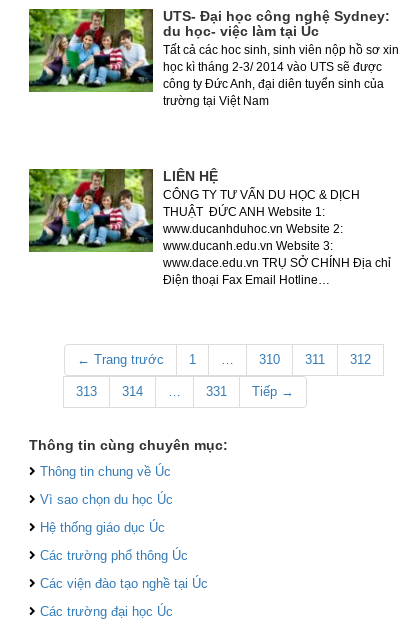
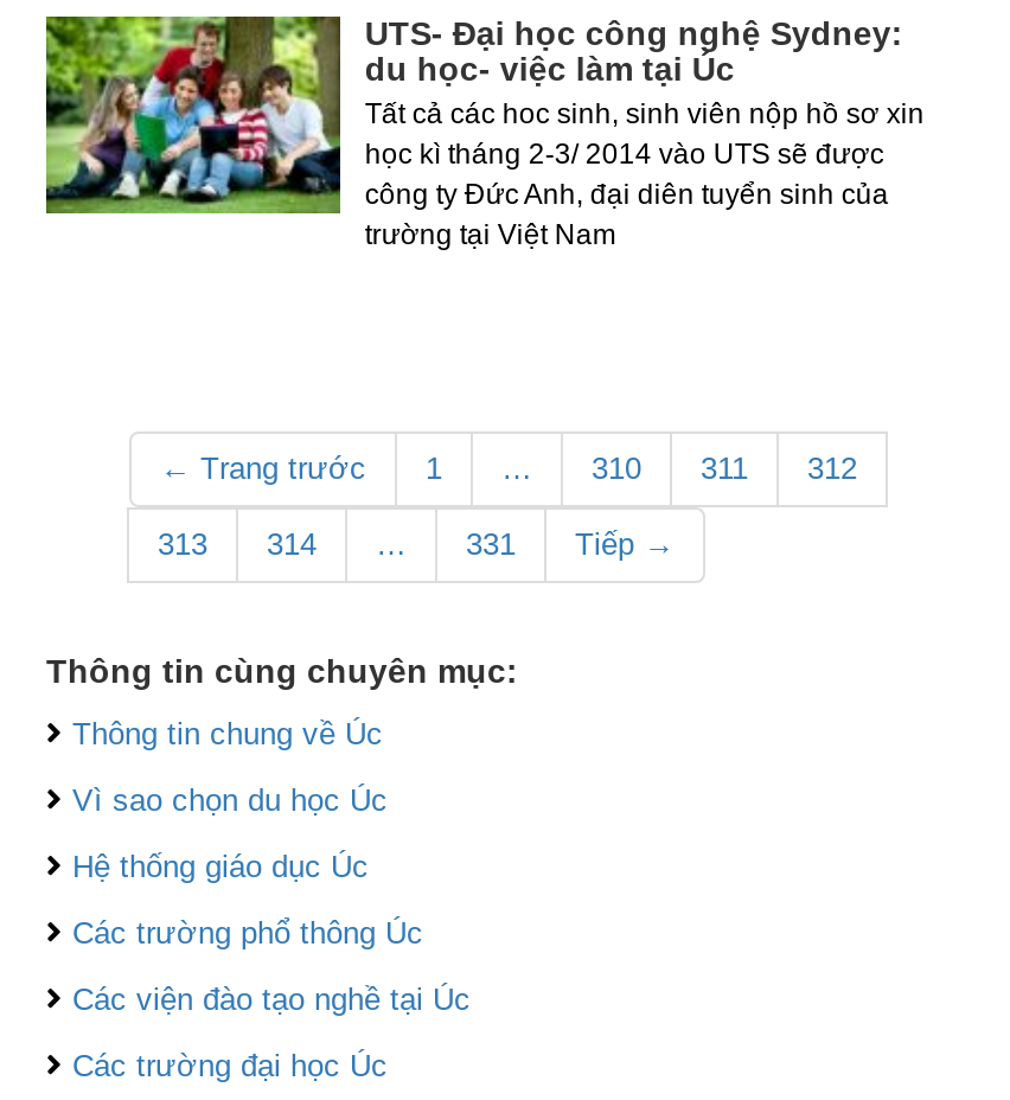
- LIÊN HỆ
- CÔNG TY TƯ VẤN DU HỌC & DỊCH
- THUẬT ĐỨC ANH Website 1:
- www.ducanhduhoc.vn Website 2:
- www.ducanh.edu.vn Website 3:
- www.dace.edu.vn TRỤ SỞ CHÍNH Địa chỉ
- Điện thoại Fax Email Hotline…
